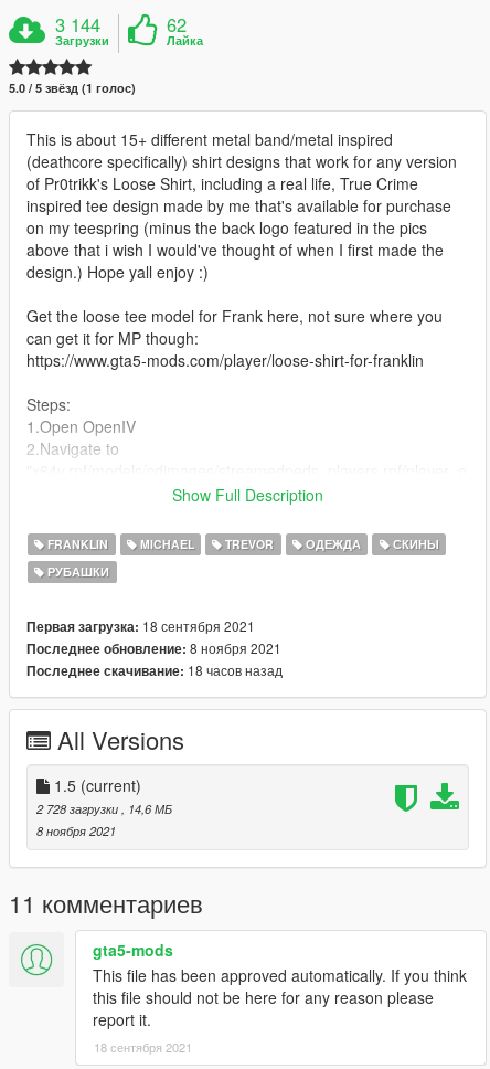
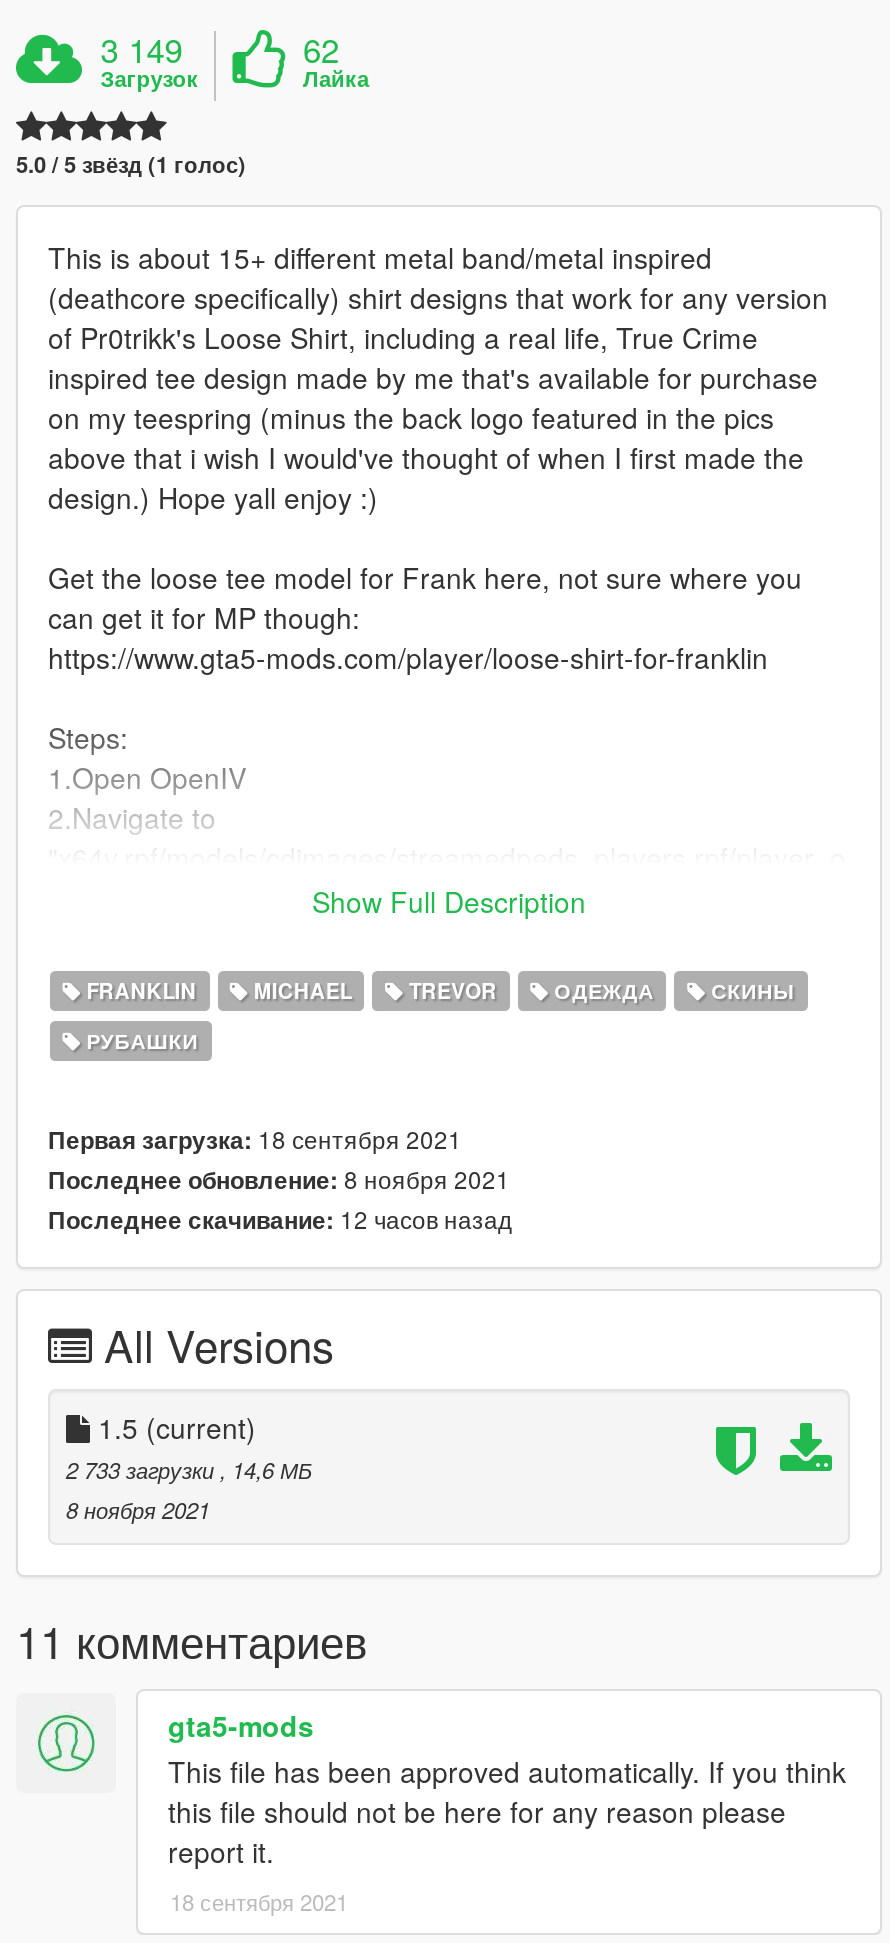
- 3 144
- Загрузки
+ 3 149
+ Загрузок

- Последнее скачивание: 18 часов назад
+ Последнее скачивание: 12 часов назад

- 2 728 загрузки, 14,6 МБ
+ 2 733 загрузки, 14,6 МБ
